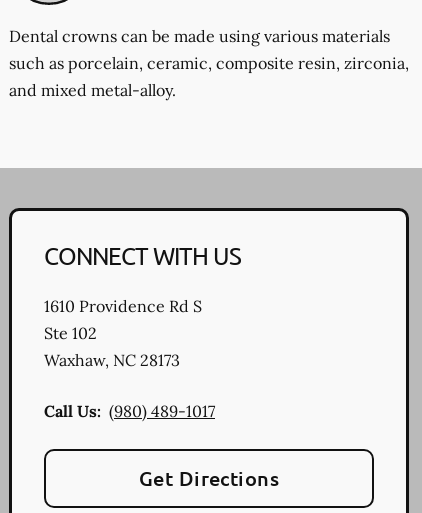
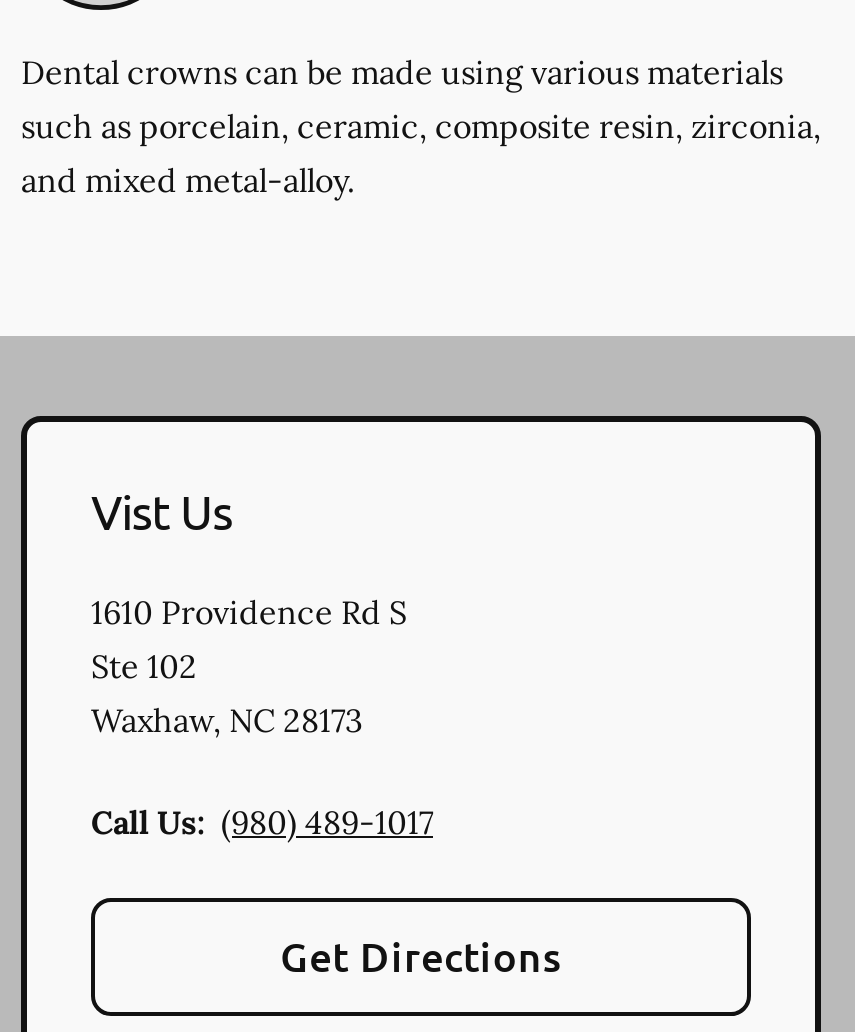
- CONNECT WITH US
+ Vist Us
